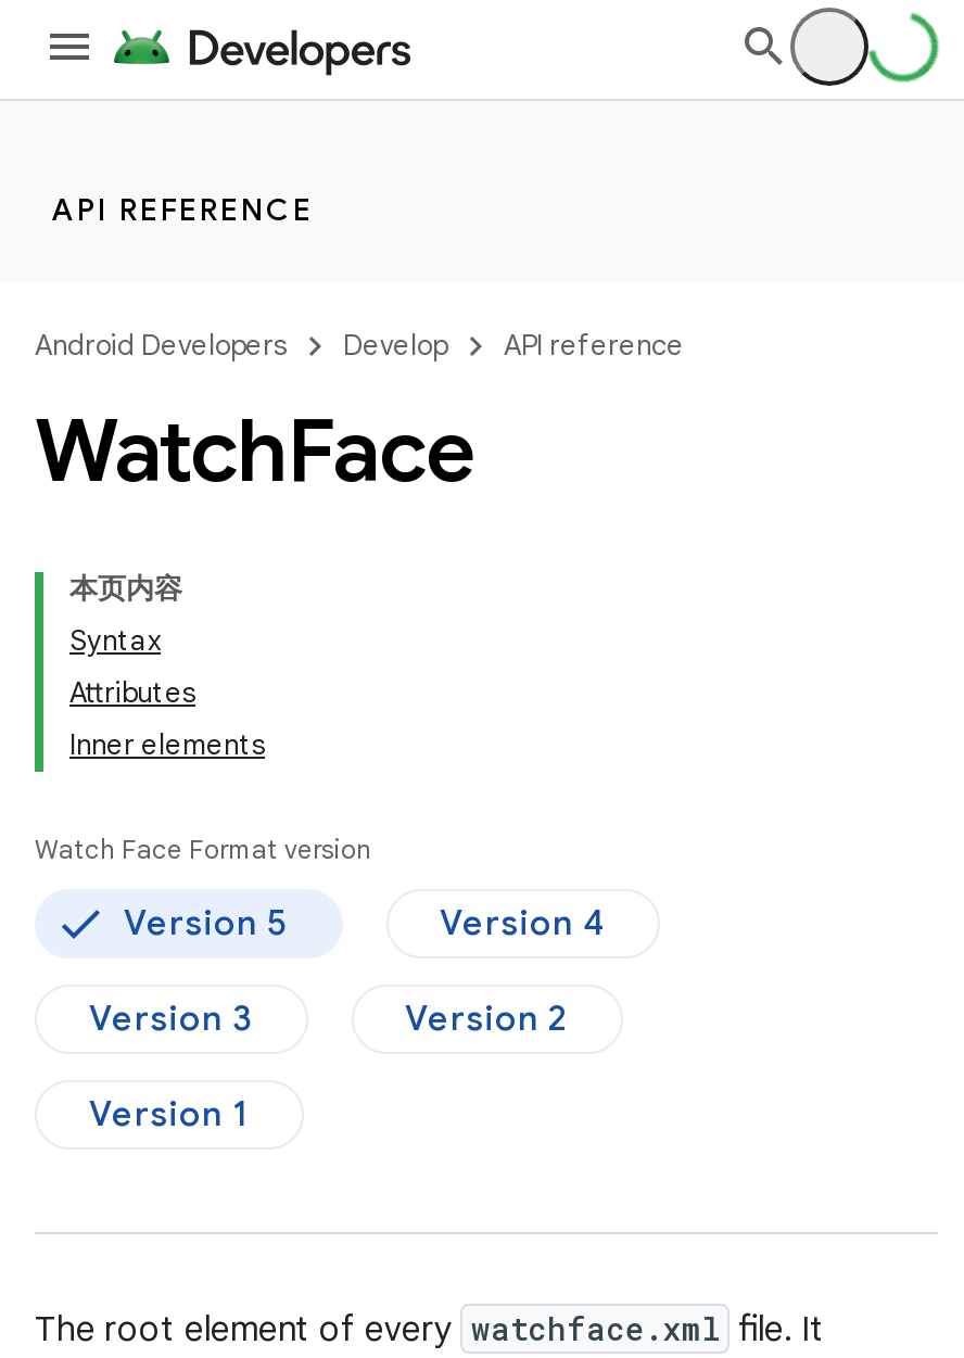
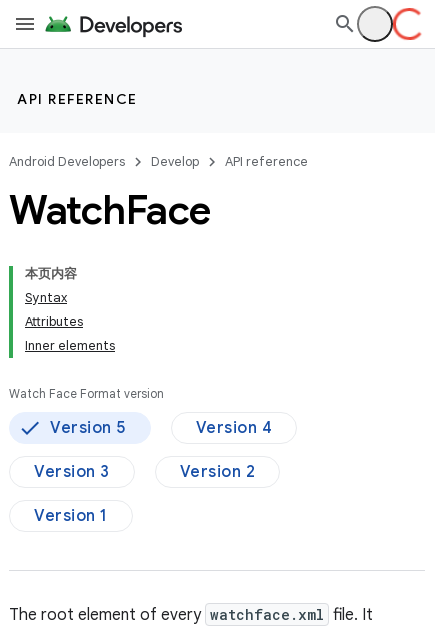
- [image]
+ [image]
